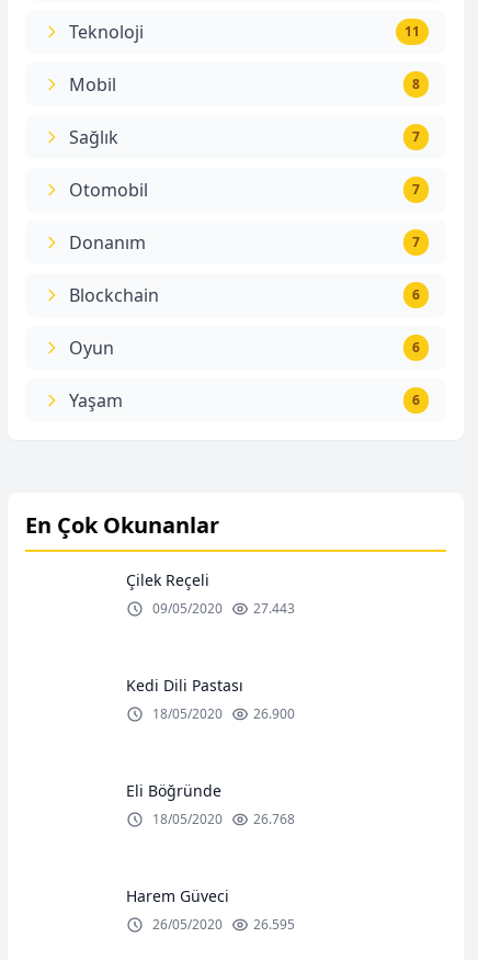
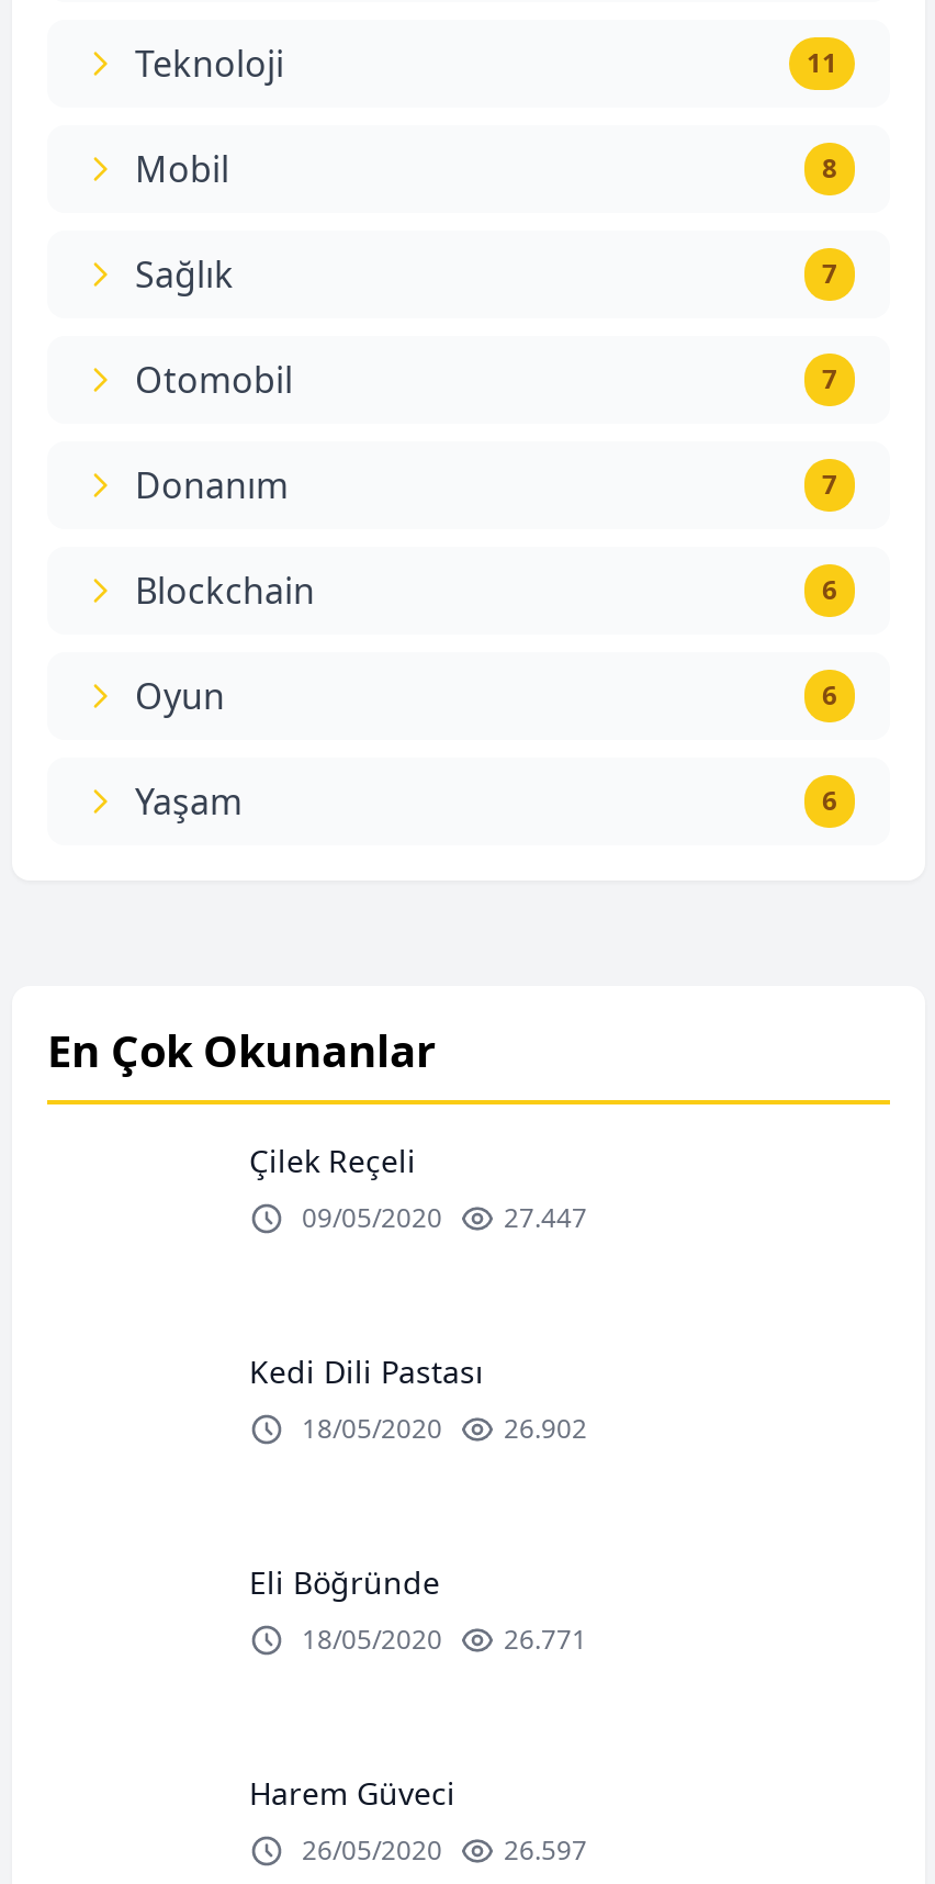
- 09/05/2020 27.443
+ 09/05/2020 27.447

- 18/05/2020 26.900
+ 18/05/2020 26.902

- 18/05/2020 26.768
+ 18/05/2020 26.771

- 26/05/2020 26.595
+ 26/05/2020 26.597
